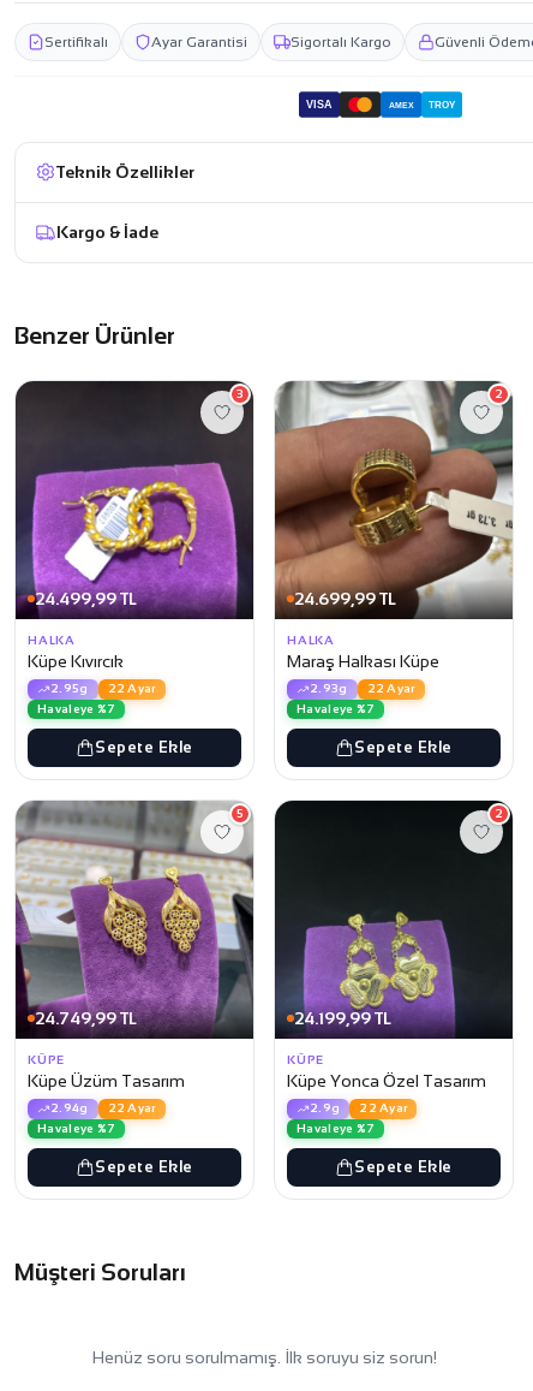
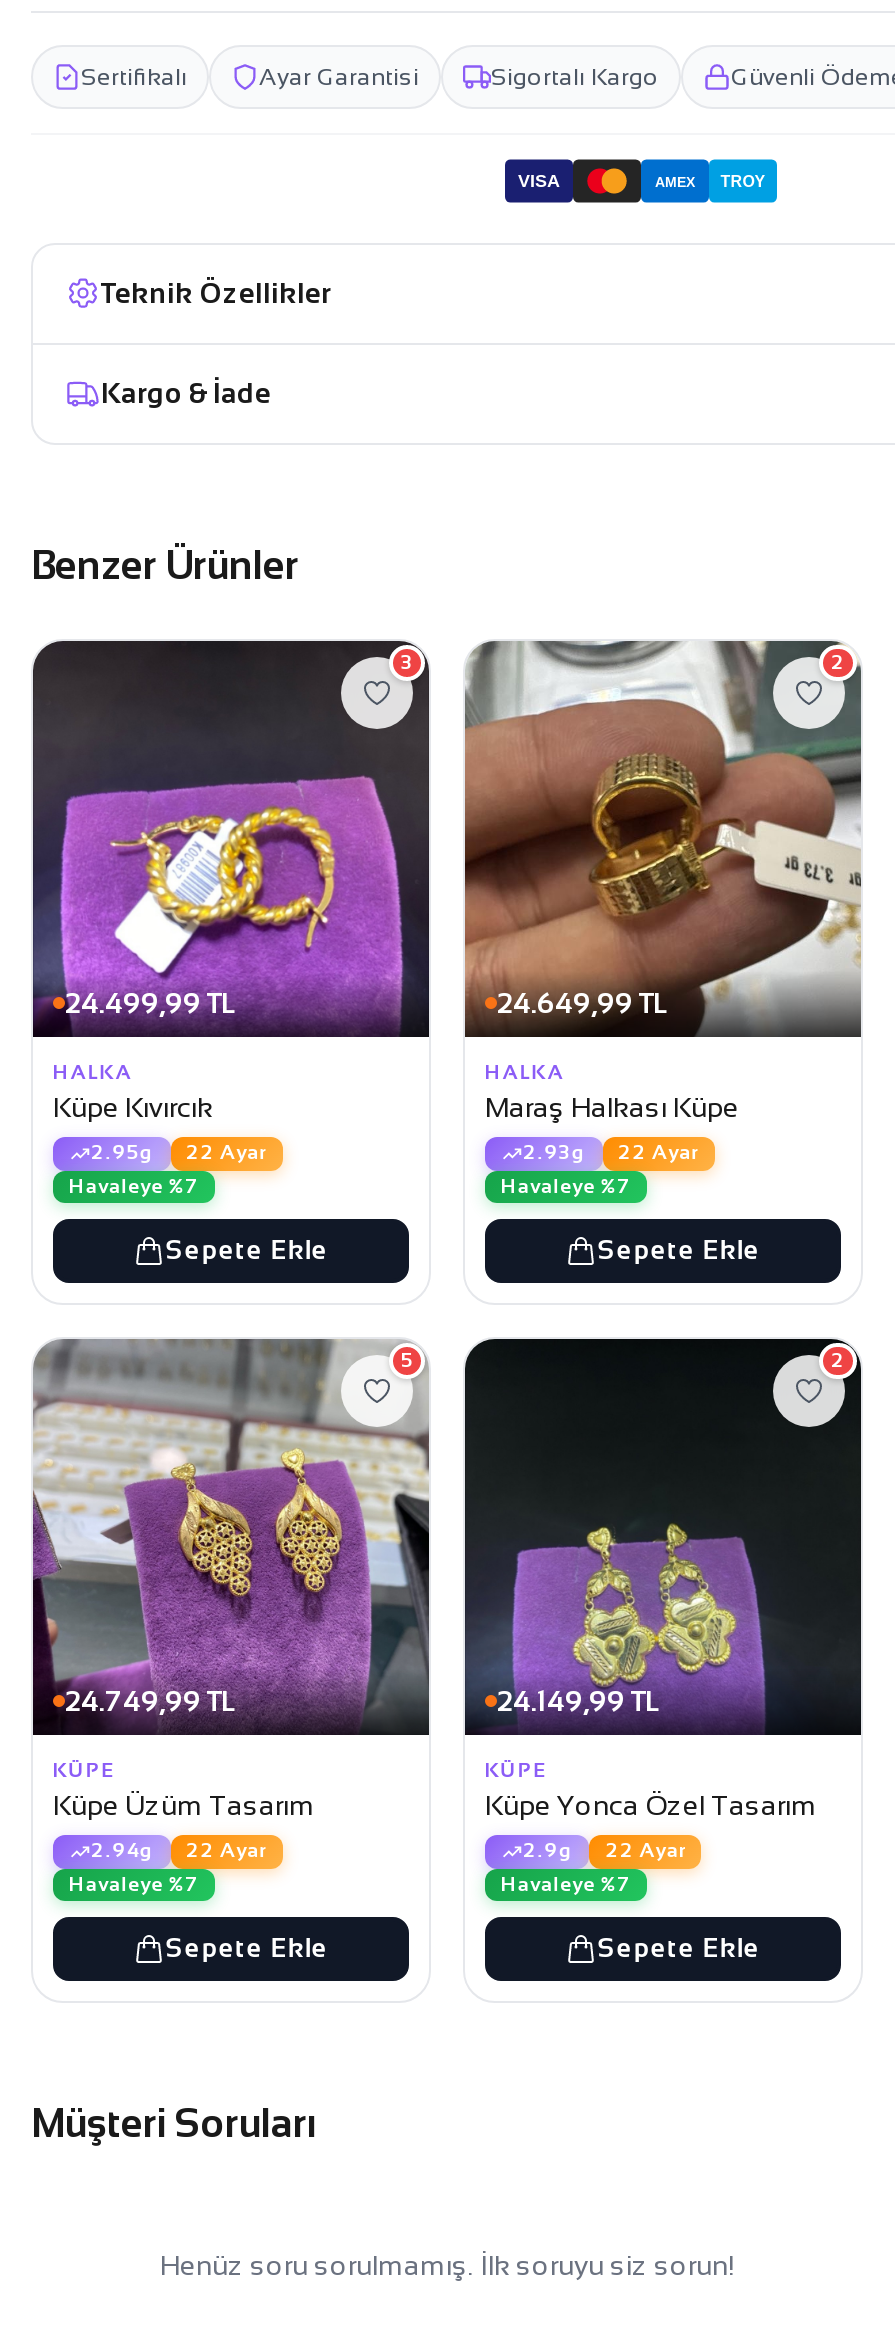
- 24.699,99 TL
+ 24.649,99 TL

- 24.199,99 TL
+ 24.149,99 TL
